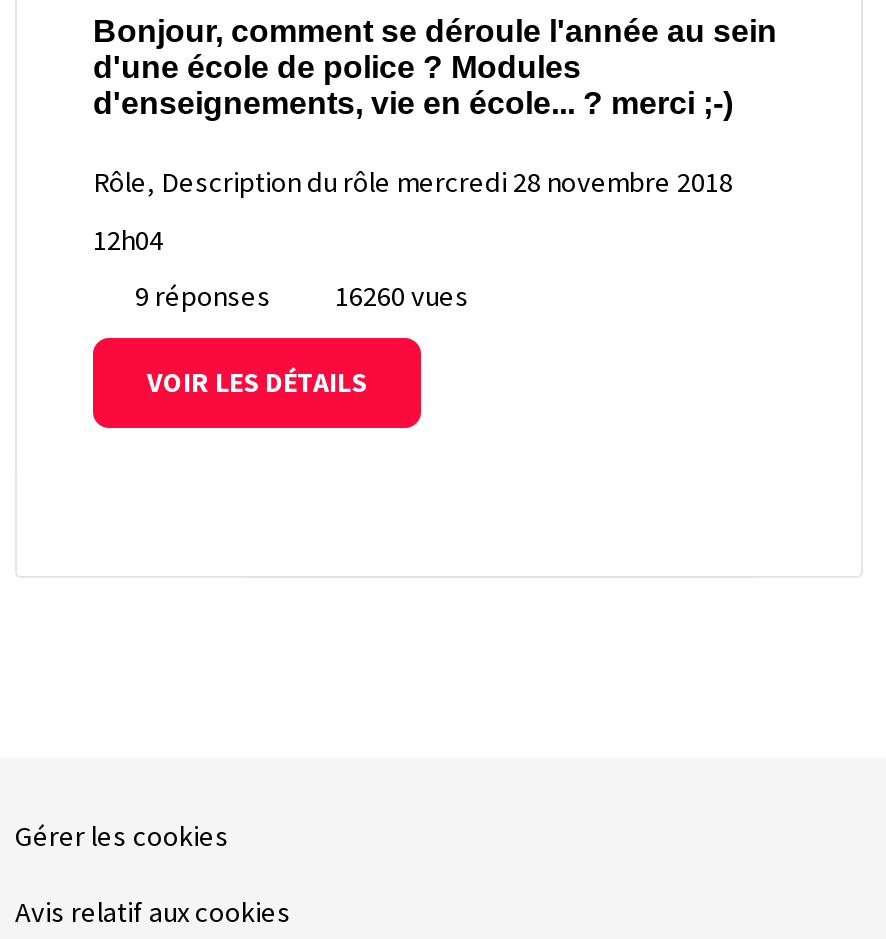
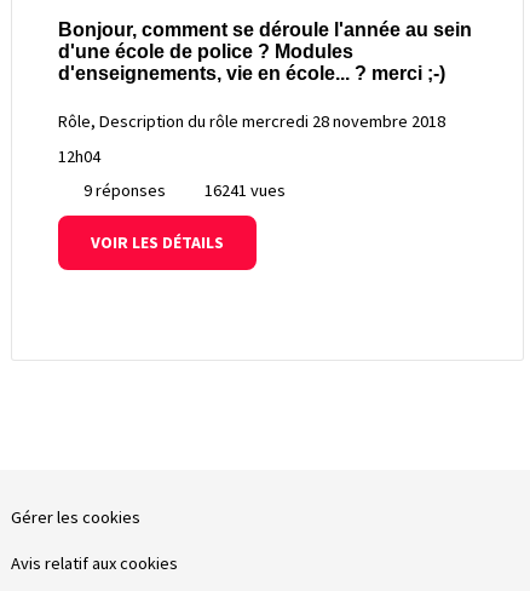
- 9 réponses 16260 vues
+ 9 réponses 16241 vues
